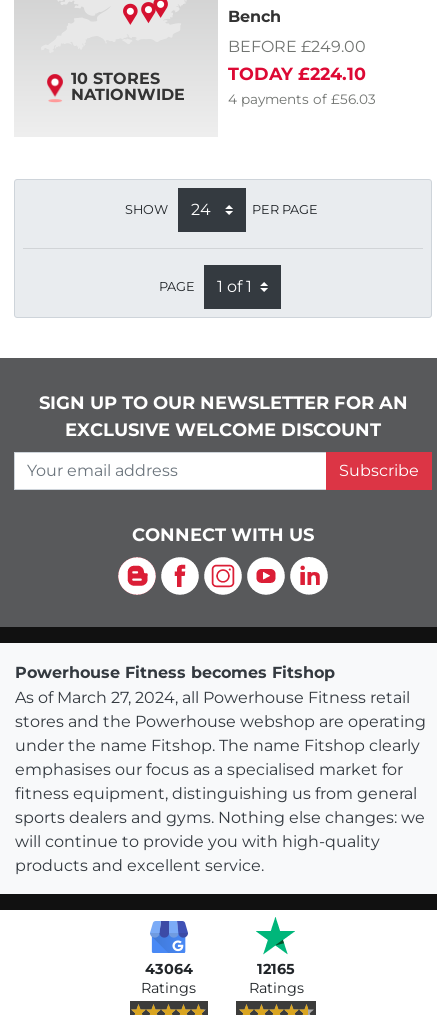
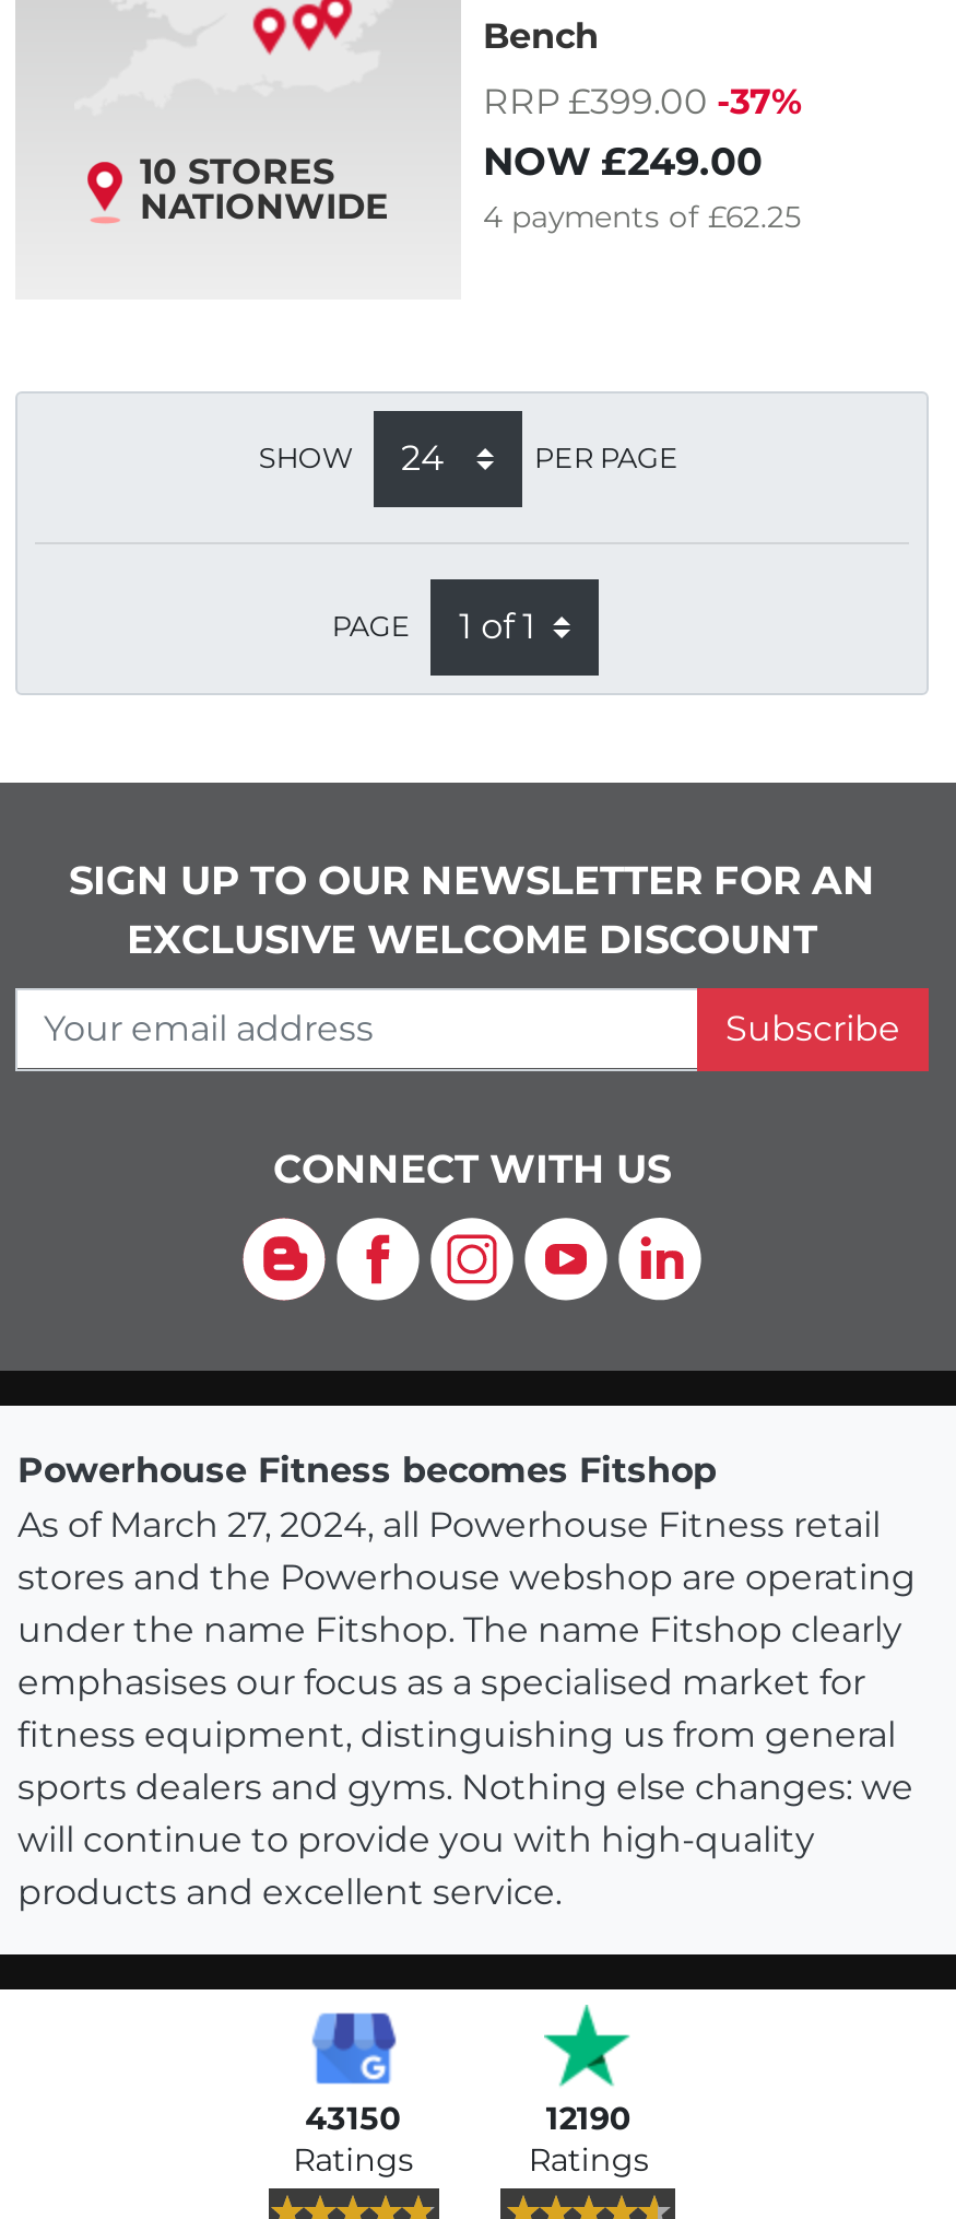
- BEFORE £249.00
- TODAY £224.10
- 4 payments of £56.03
+ RRP £399.00 -37%
+ NOW £249.00
+ 4 payments of £62.25

- 43064
+ 43150

- 12165
+ 12190
